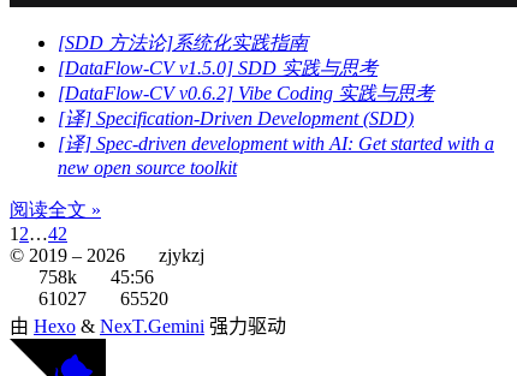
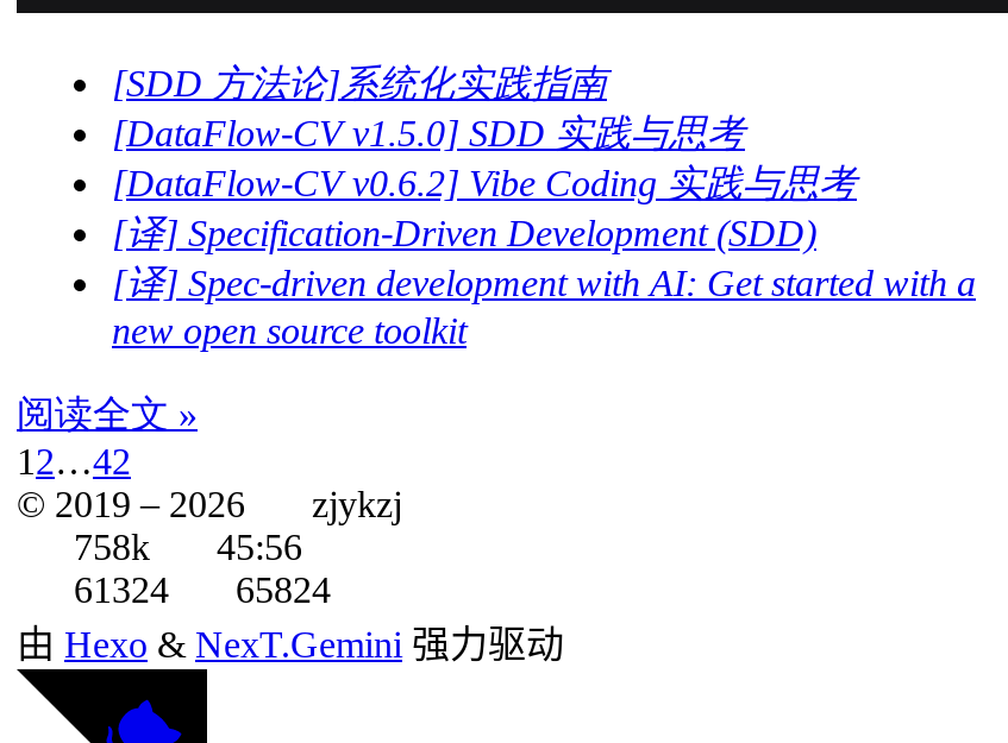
- 61027
+ 61324

- 65520
+ 65824
